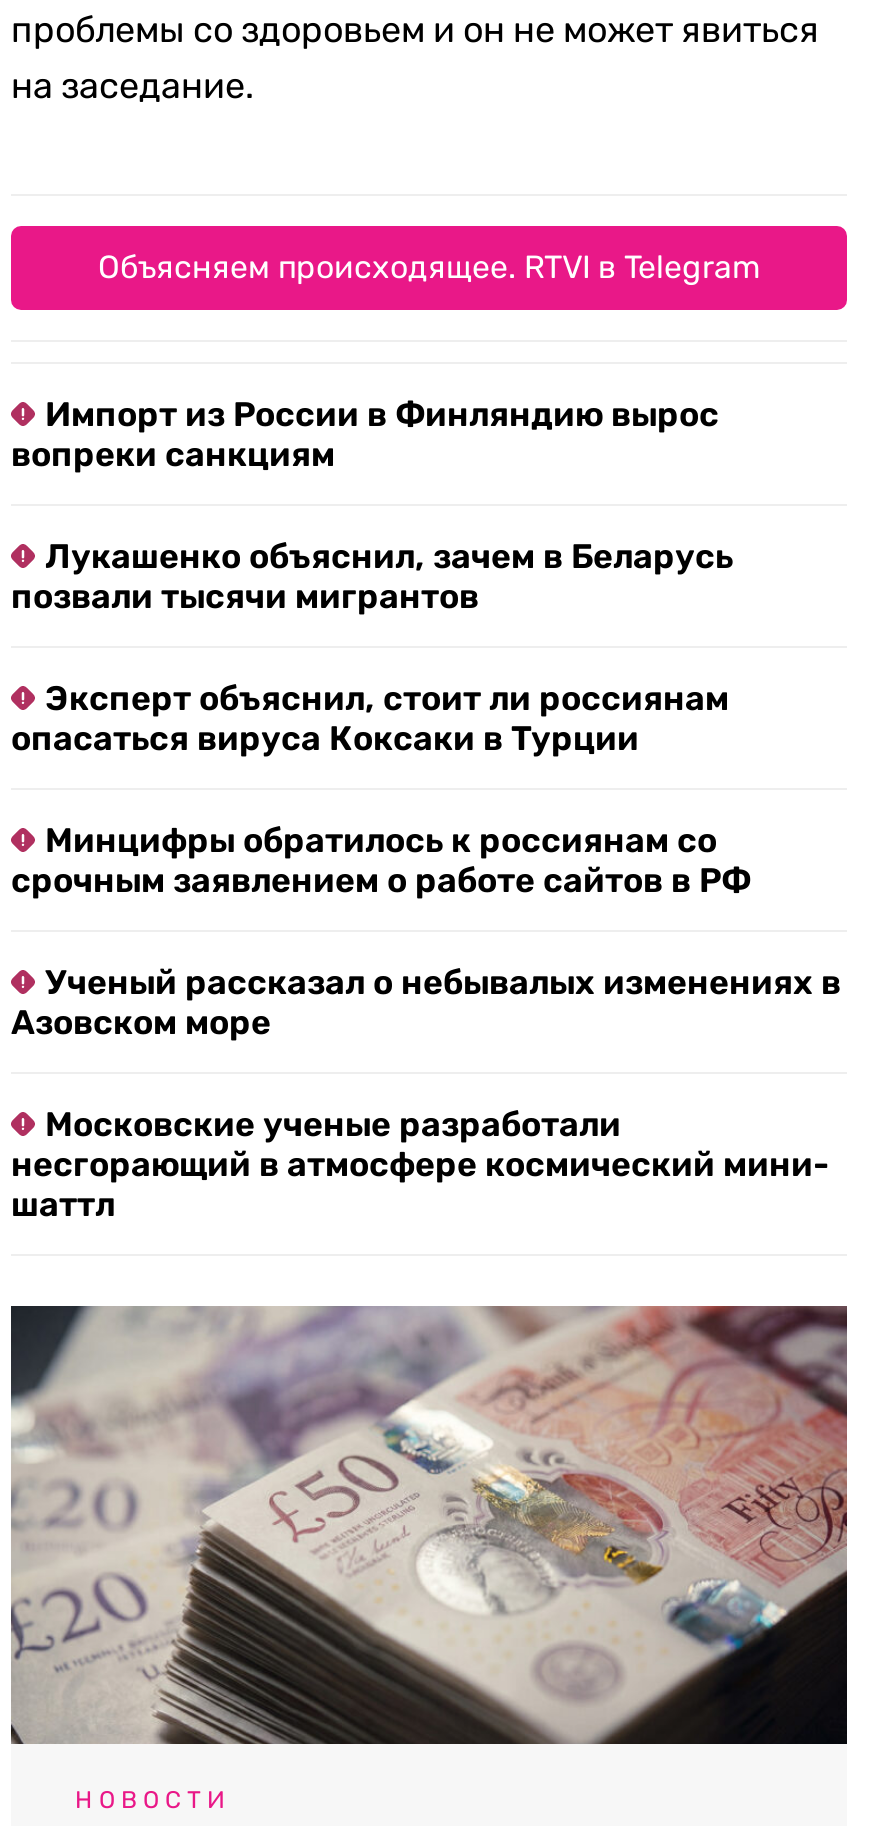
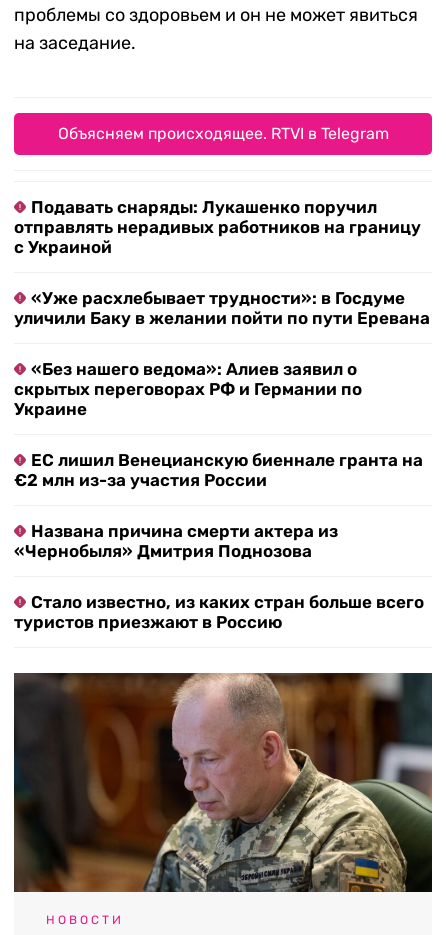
- Импорт из России в Финляндию вырос
- вопреки санкциям
+ Подавать снаряды: Лукашенко поручил
+ отправлять нерадивых работников на границу
+ с Украиной

- Лукашенко объяснил, зачем в Беларусь
- позвали тысячи мигрантов
+ «Уже расхлебывает трудности»: в Госдуме
+ уличили Баку в желании пойти по пути Еревана

- Эксперт объяснил, стоит ли россиянам
- опасаться вируса Коксаки в Турции
+ «Без нашего ведома»: Алиев заявил о
+ скрытых переговорах РФ и Германии по
+ Украине

- Минцифры обратилось к россиянам со
- срочным заявлением о работе сайтов в РФ
+ ЕС лишил Венецианскую биеннале гранта на
+ €2 млн из-за участия России

- Ученый рассказал о небывалых изменениях в
- Азовском море
+ Названа причина смерти актера из
+ «Чернобыля» Дмитрия Поднозова

- Московские ученые разработали
- несгорающий в атмосфере космический мини-
- шаттл
+ Стало известно, из каких стран больше всего
+ туристов приезжают в Россию

- [image]
+ [image]
